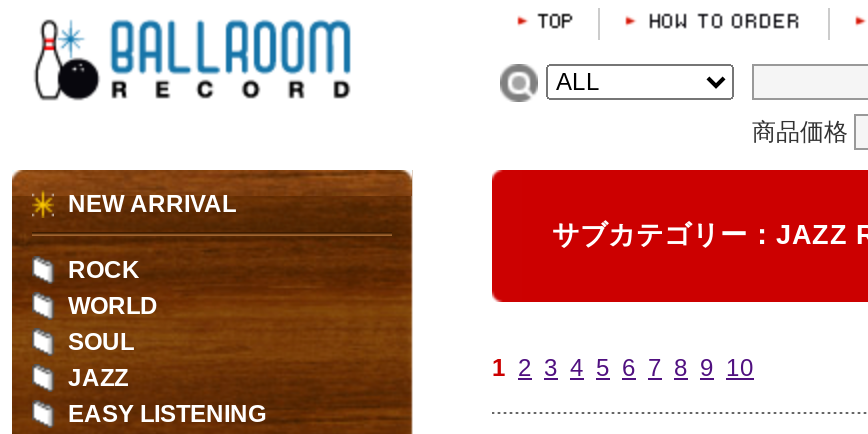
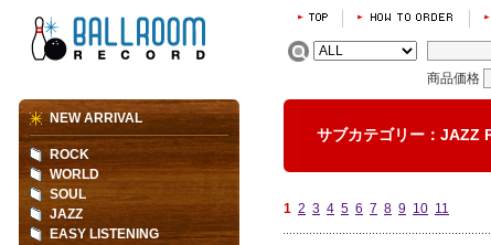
- 1 2 3 4 5 6 7 8 9 10
+ 1 2 3 4 5 6 7 8 9 10 11
